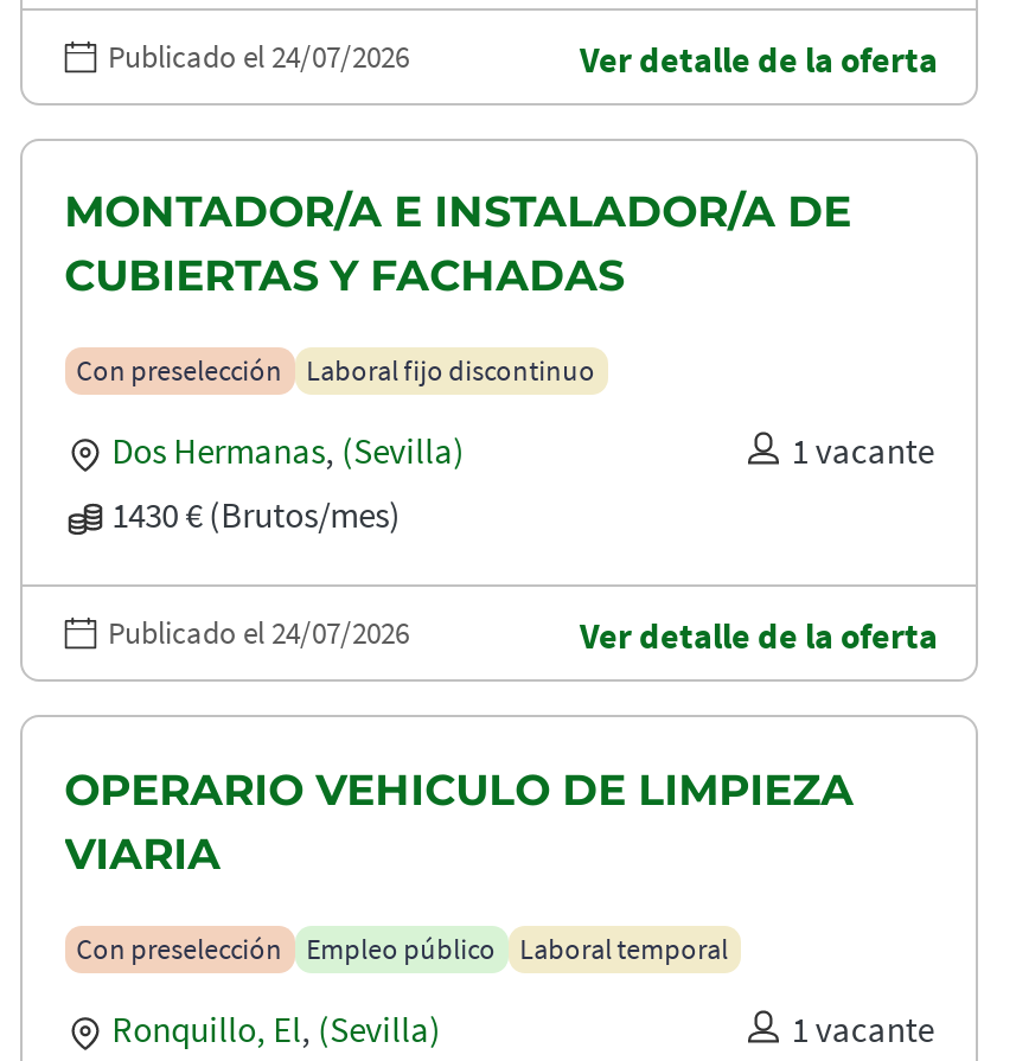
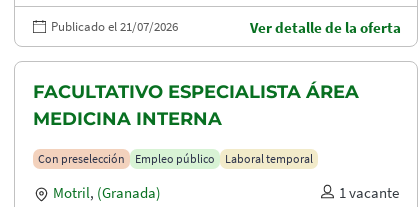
- Publicado el 24/07/2026
+ Publicado el 21/07/2026

- MONTADOR/A E INSTALADOR/A DE
- CUBIERTAS Y FACHADAS
- Con preselección
- Laboral fijo discontinuo
- Dos Hermanas, (Sevilla)
- 1 vacante
- 1430 € (Brutos/mes)
- Publicado el 24/07/2026
- Ver detalle de la oferta
- OPERARIO VEHICULO DE LIMPIEZA
- VIARIA
+ FACULTATIVO ESPECIALISTA ÁREA
+ MEDICINA INTERNA

- Ronquillo, El, (Sevilla)
+ Motril, (Granada)
